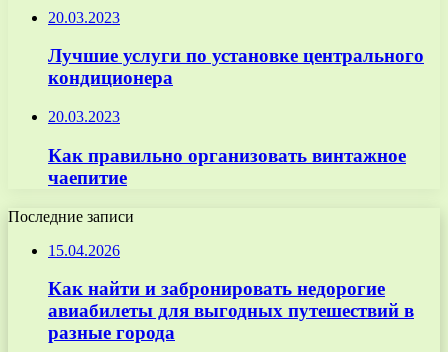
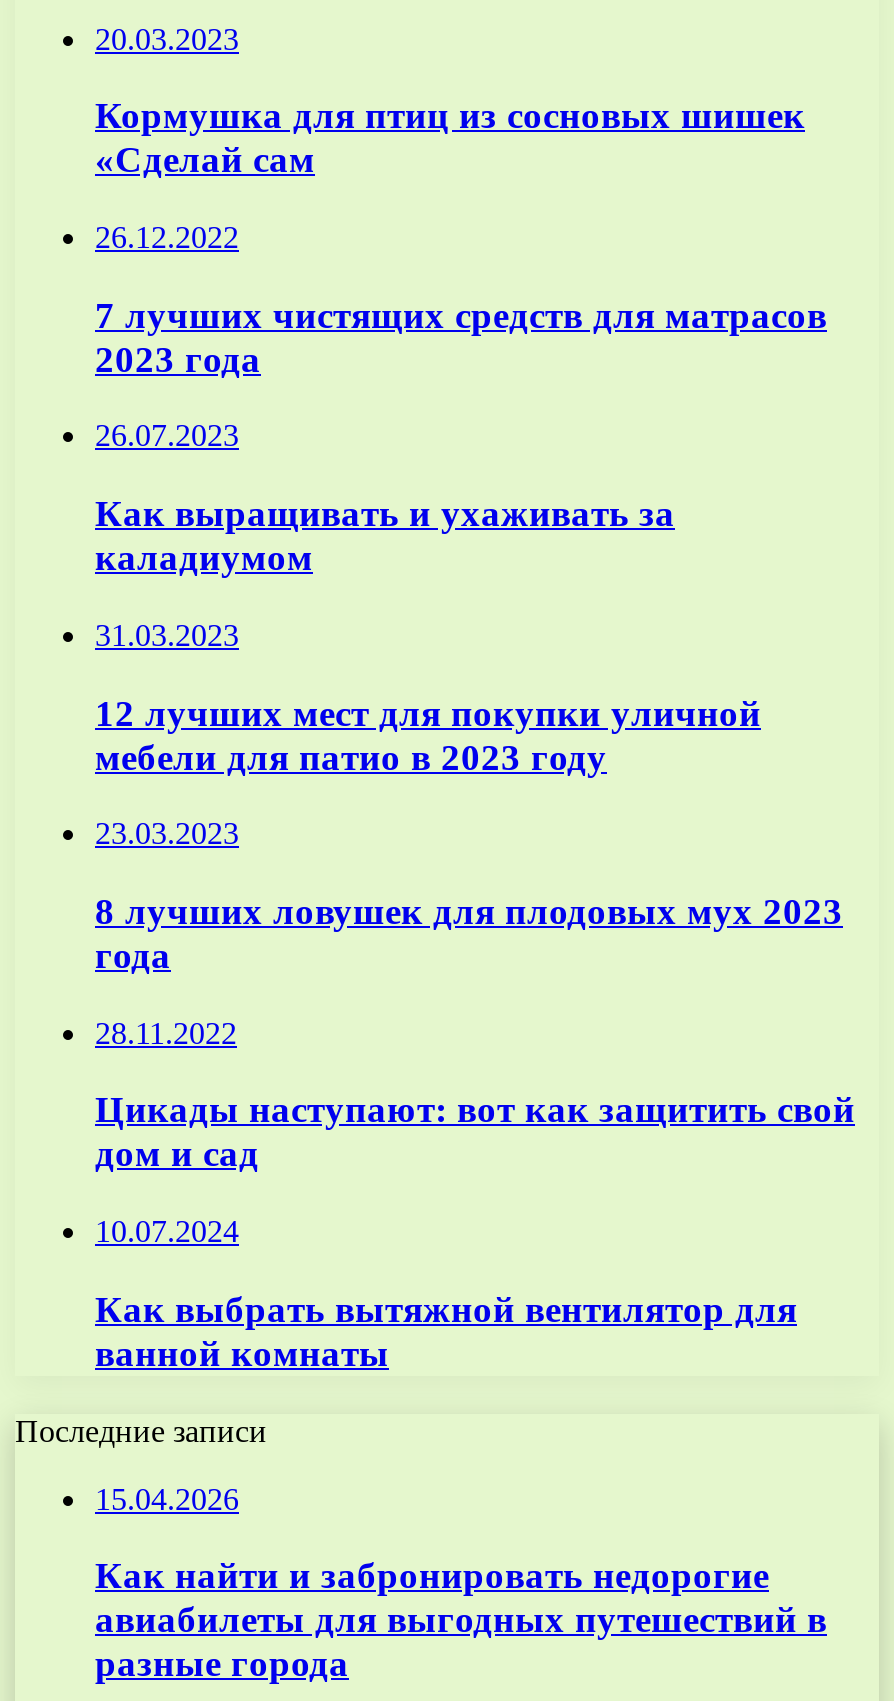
- Лучшие услуги по установке центрального
- кондиционера
- 20.03.2023
- Как правильно организовать винтажное
- чаепитие
+ Кормушка для птиц из сосновых шишек
+ «Сделай сам
+ 26.12.2022
+ 7 лучших чистящих средств для матрасов
+ 2023 года
+ 26.07.2023
+ Как выращивать и ухаживать за
+ каладиумом
+ 31.03.2023
+ 12 лучших мест для покупки уличной
+ мебели для патио в 2023 году
+ 23.03.2023
+ 8 лучших ловушек для плодовых мух 2023
+ года
+ 28.11.2022
+ Цикады наступают: вот как защитить свой
+ дом и сад
+ 10.07.2024
+ Как выбрать вытяжной вентилятор для
+ ванной комнаты
